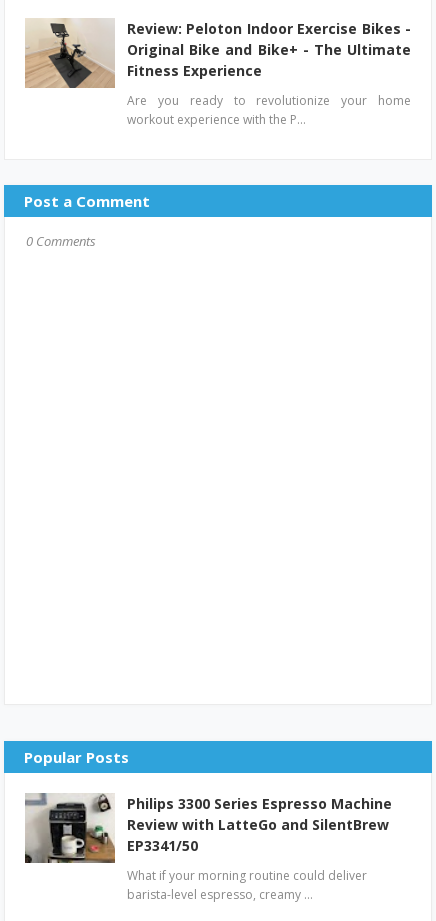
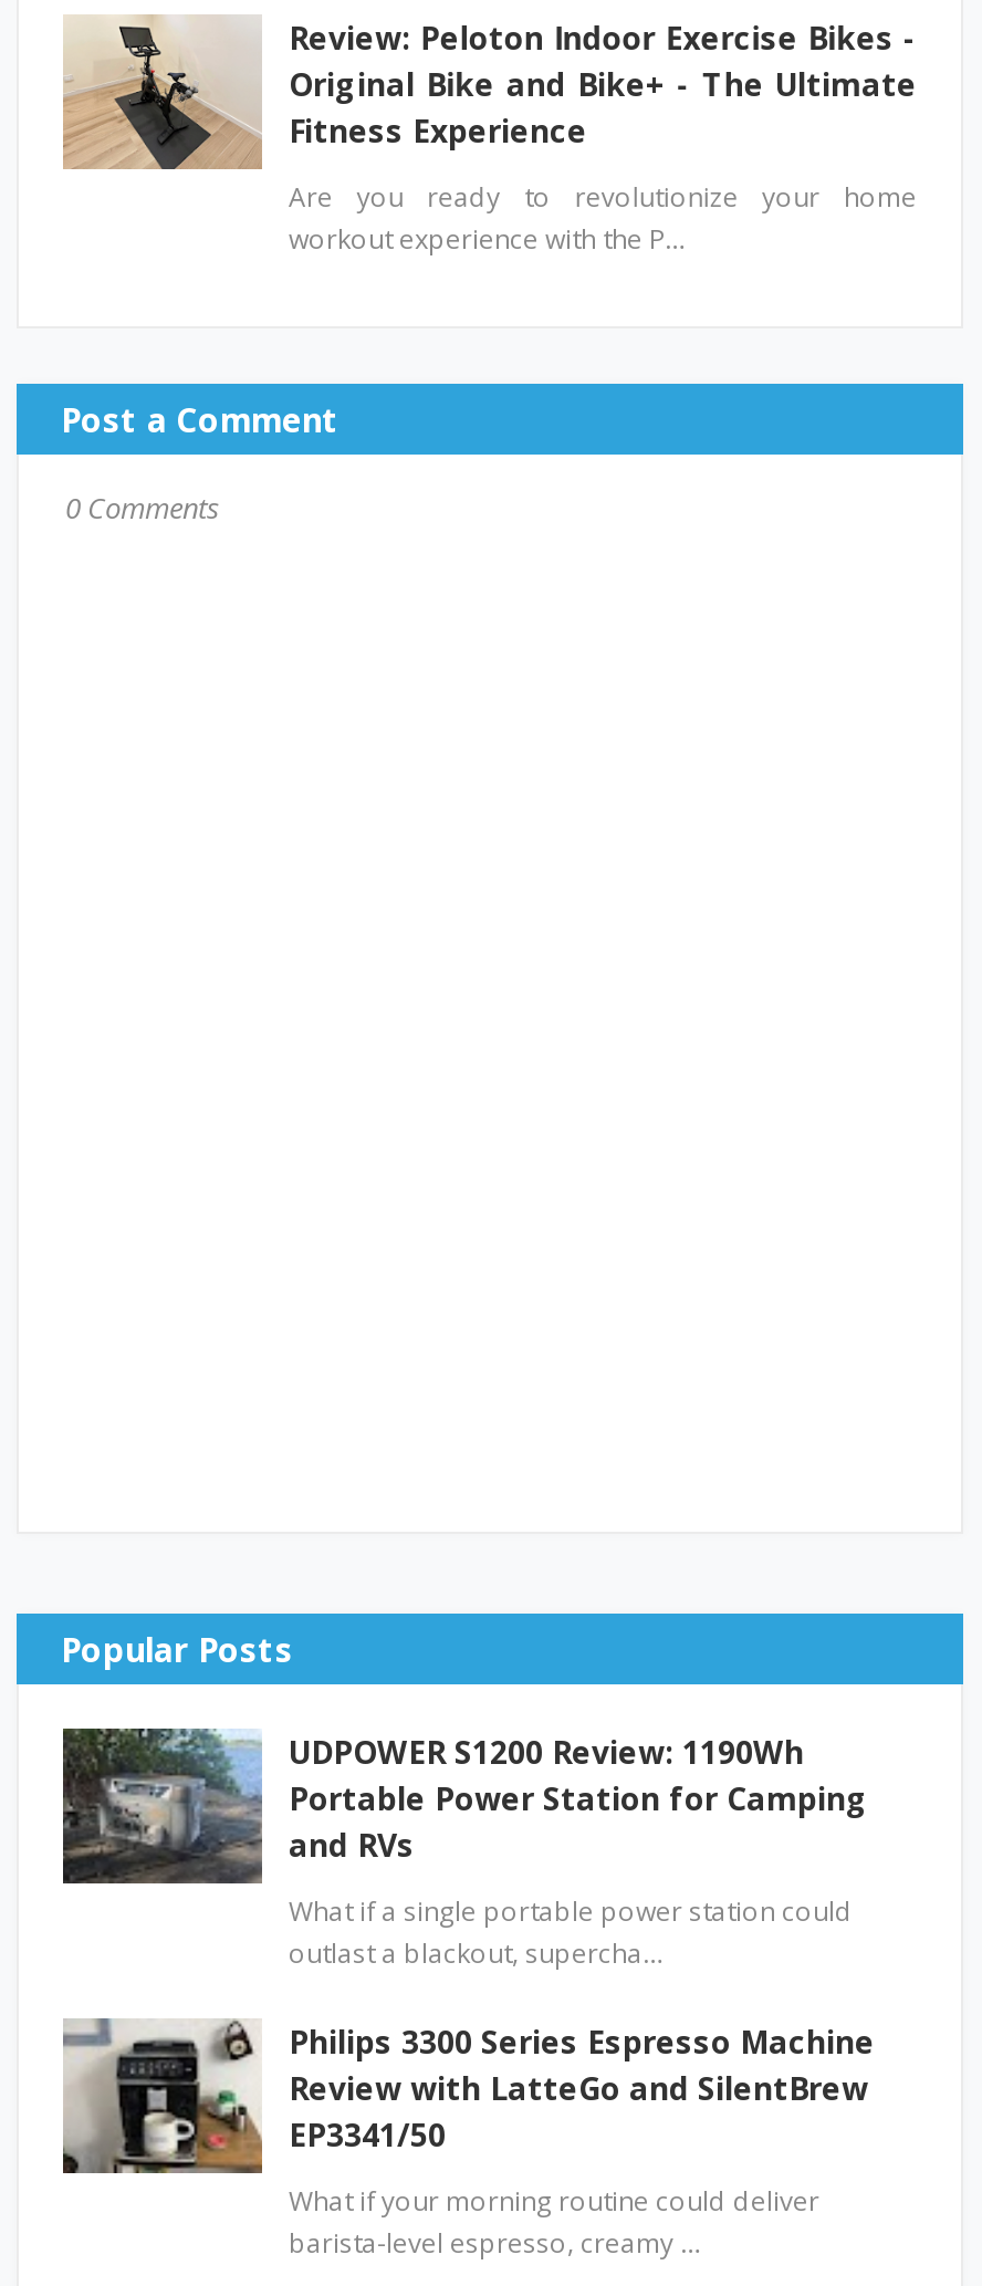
+ [image]
+ UDPOWER S1200 Review: 1190Wh
+ Portable Power Station for Camping
+ and RVs
+ What if a single portable power station could
+ outlast a blackout, supercha…
